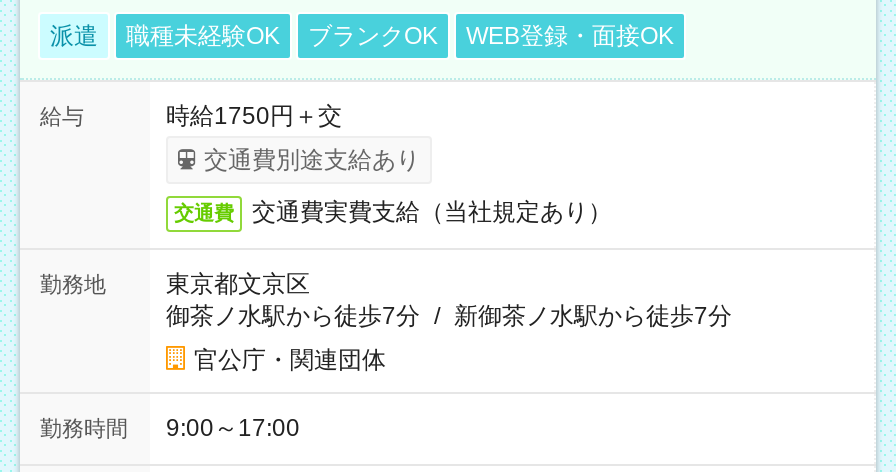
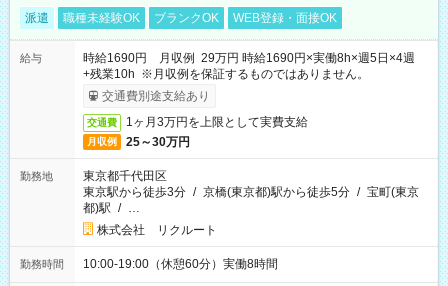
- 時給1750円＋交
+ 時給1690円 月収例 29万円 時給1690円×実働8h×週5日×4週
+ +残業10h ※月収例を保証するものではありません。

- 交通費実費支給（当社規定あり）
+ 1ヶ月3万円を上限として実費支給
+ 月収例
+ 25～30万円

- 東京都文京区
- 御茶ノ水駅から徒歩7分 / 新御茶ノ水駅から徒歩7分
+ 東京都千代田区
+ 東京駅から徒歩3分 / 京橋(東京都)駅から徒歩5分 / 宝町(東京
+ 都)駅 / …

- 官公庁・関連団体
+ 株式会社 リクルート

- 9:00～17:00
+ 10:00-19:00（休憩60分）実働8時間
